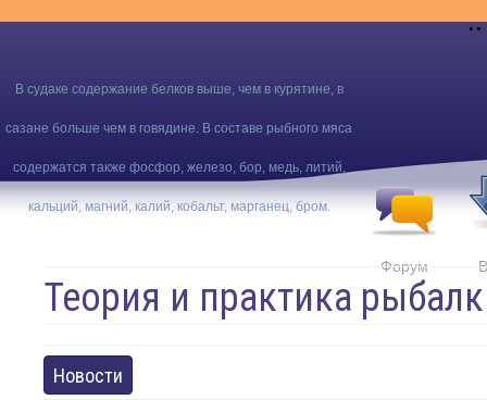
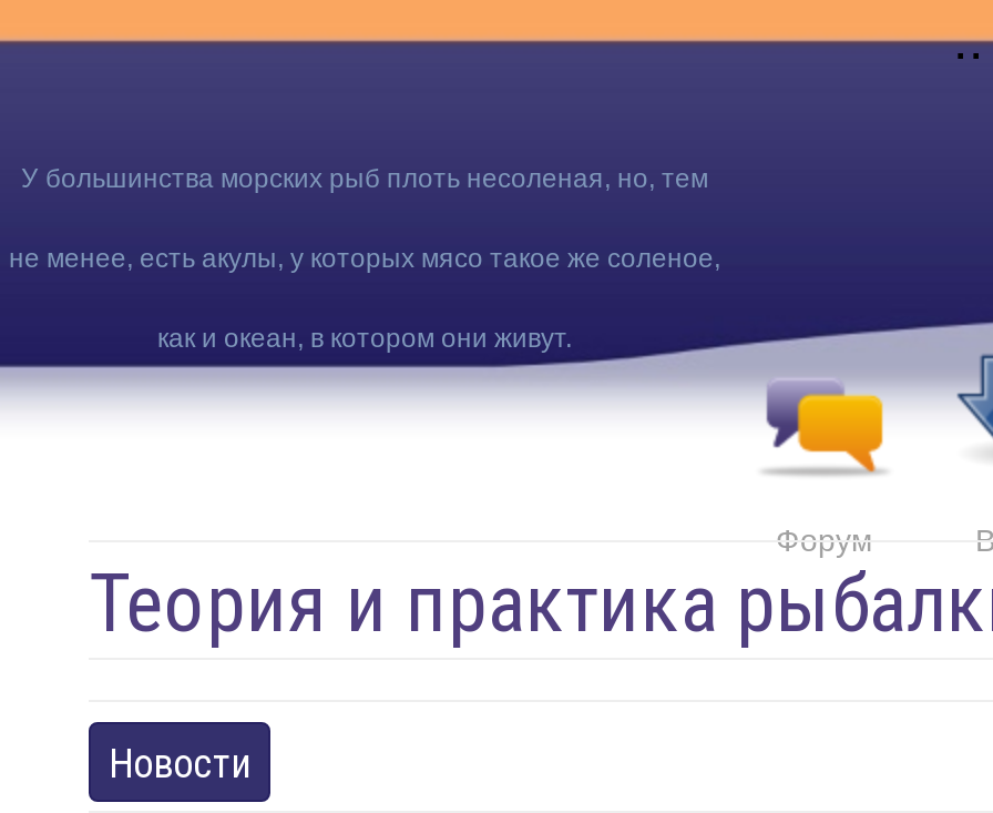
- В судаке содержание белков выше, чем в курятине, в
- сазане больше чем в говядине. В составе рыбного мяса
- содержатся также фосфор, железо, бор, медь, литий,
- кальций, магний, калий, кобальт, марганец, бром.
+ У большинства морских рыб плоть несоленая, но, тем
+ не менее, есть акулы, у которых мясо такое же соленое,
+ как и океан, в котором они живут.
